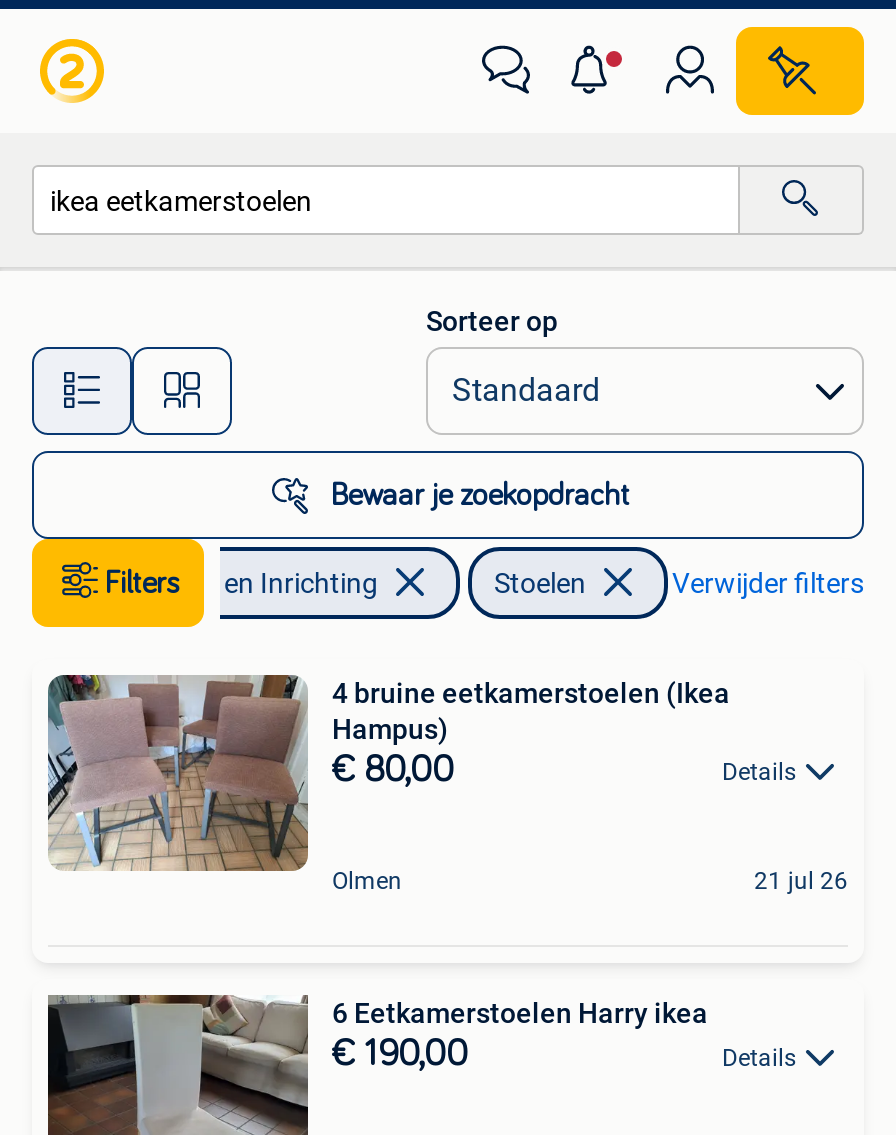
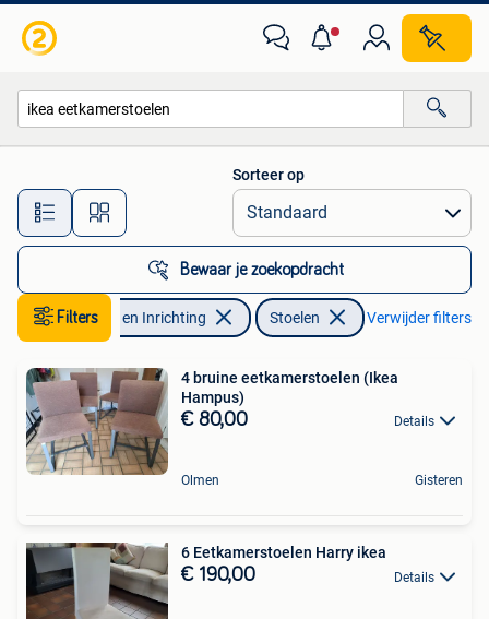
- 21 jul 26
+ Gisteren
